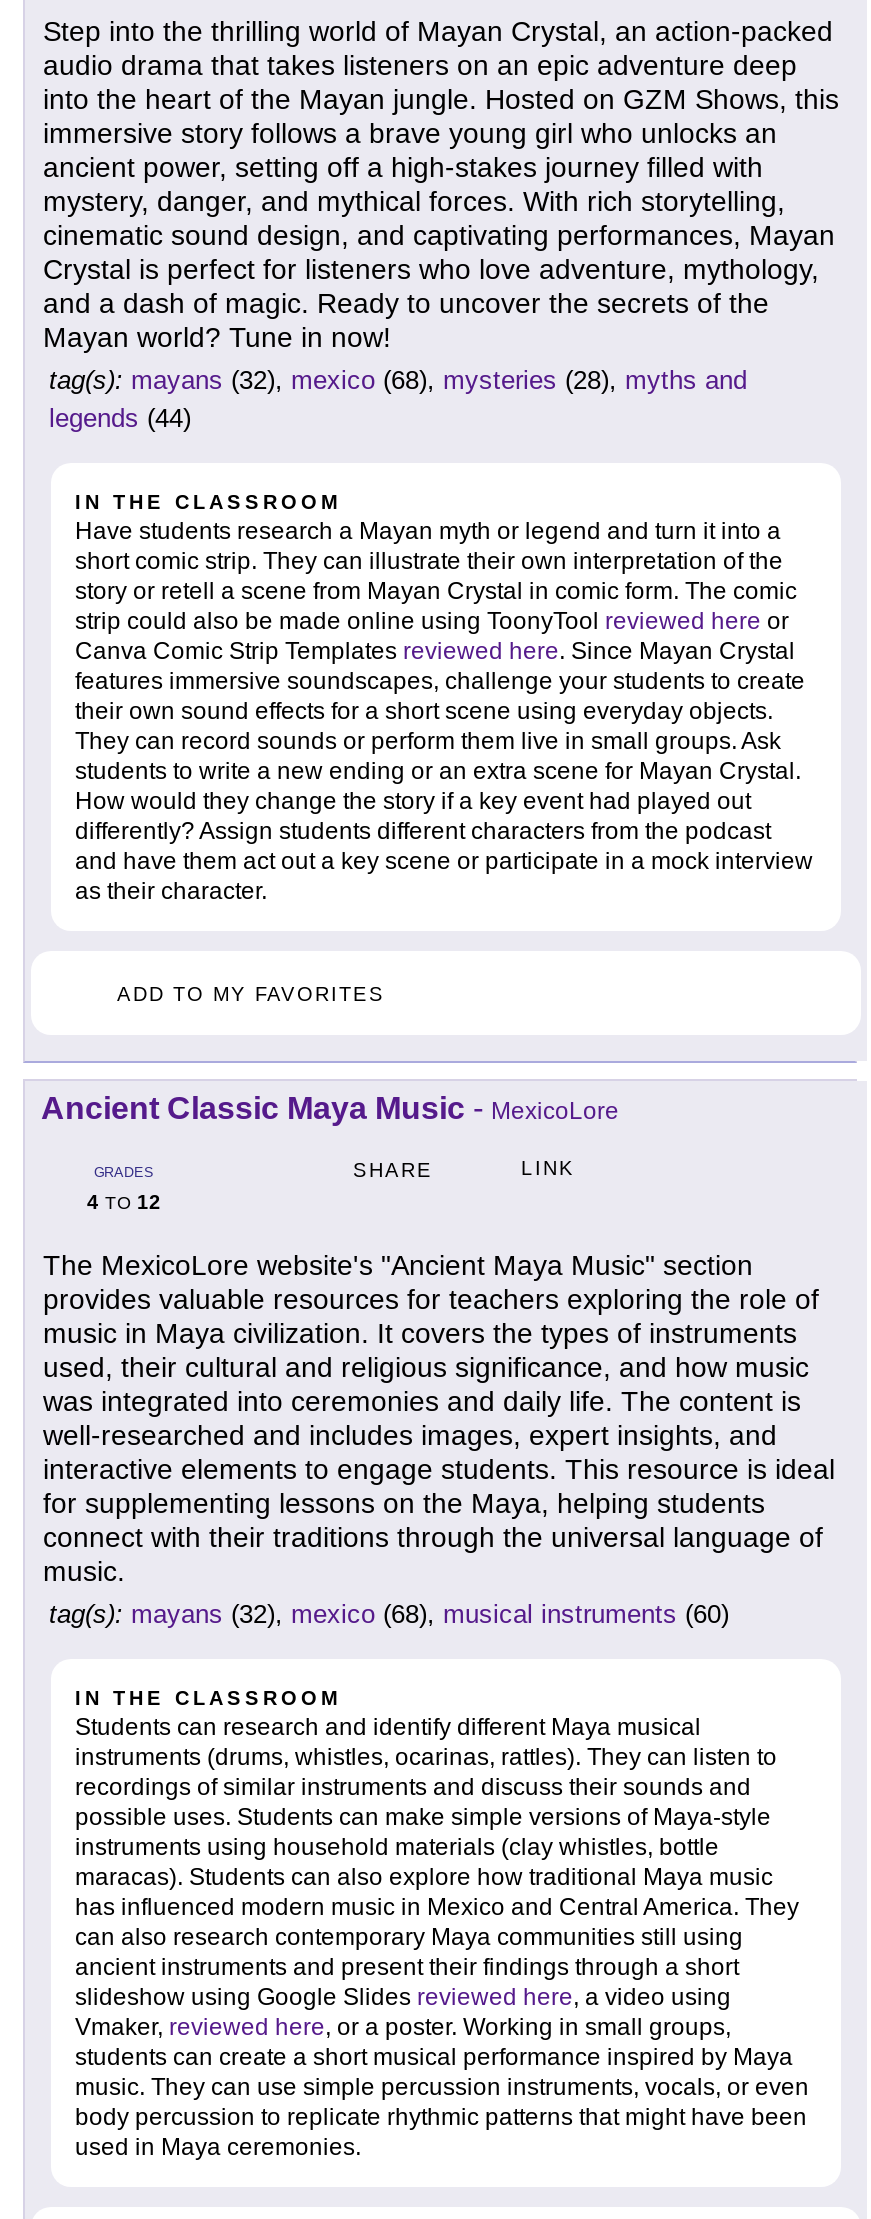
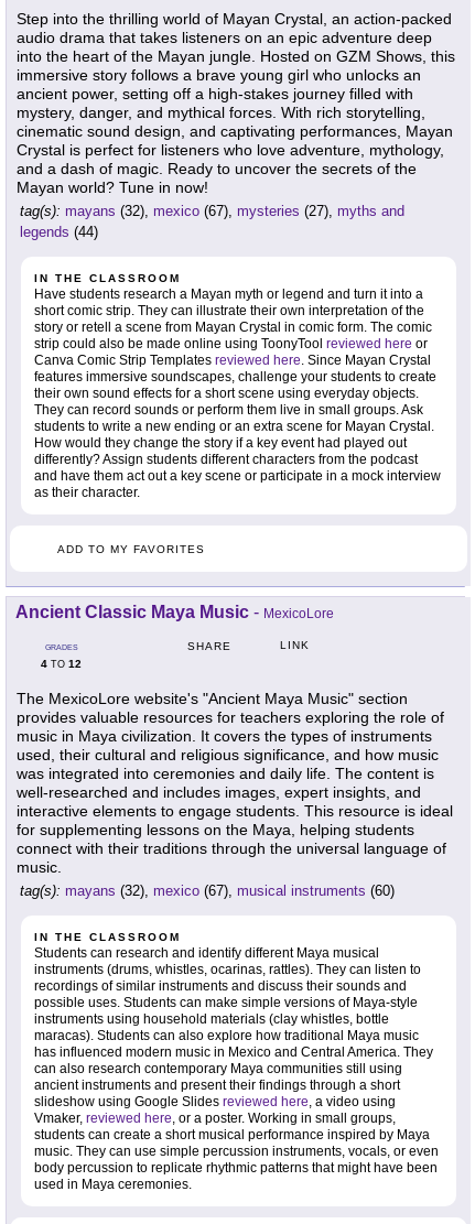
- tag(s): mayans (32), mexico (68), mysteries (28), myths and
+ tag(s): mayans (32), mexico (67), mysteries (27), myths and

- tag(s): mayans (32), mexico (68), musical instruments (60)
+ tag(s): mayans (32), mexico (67), musical instruments (60)
